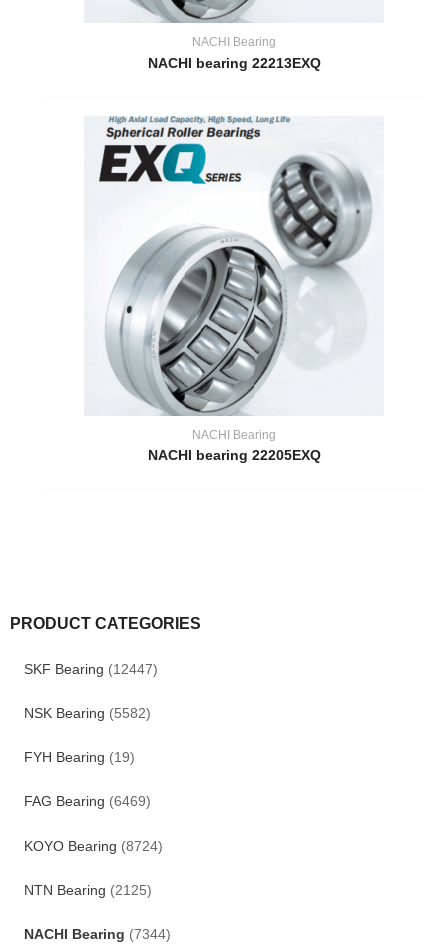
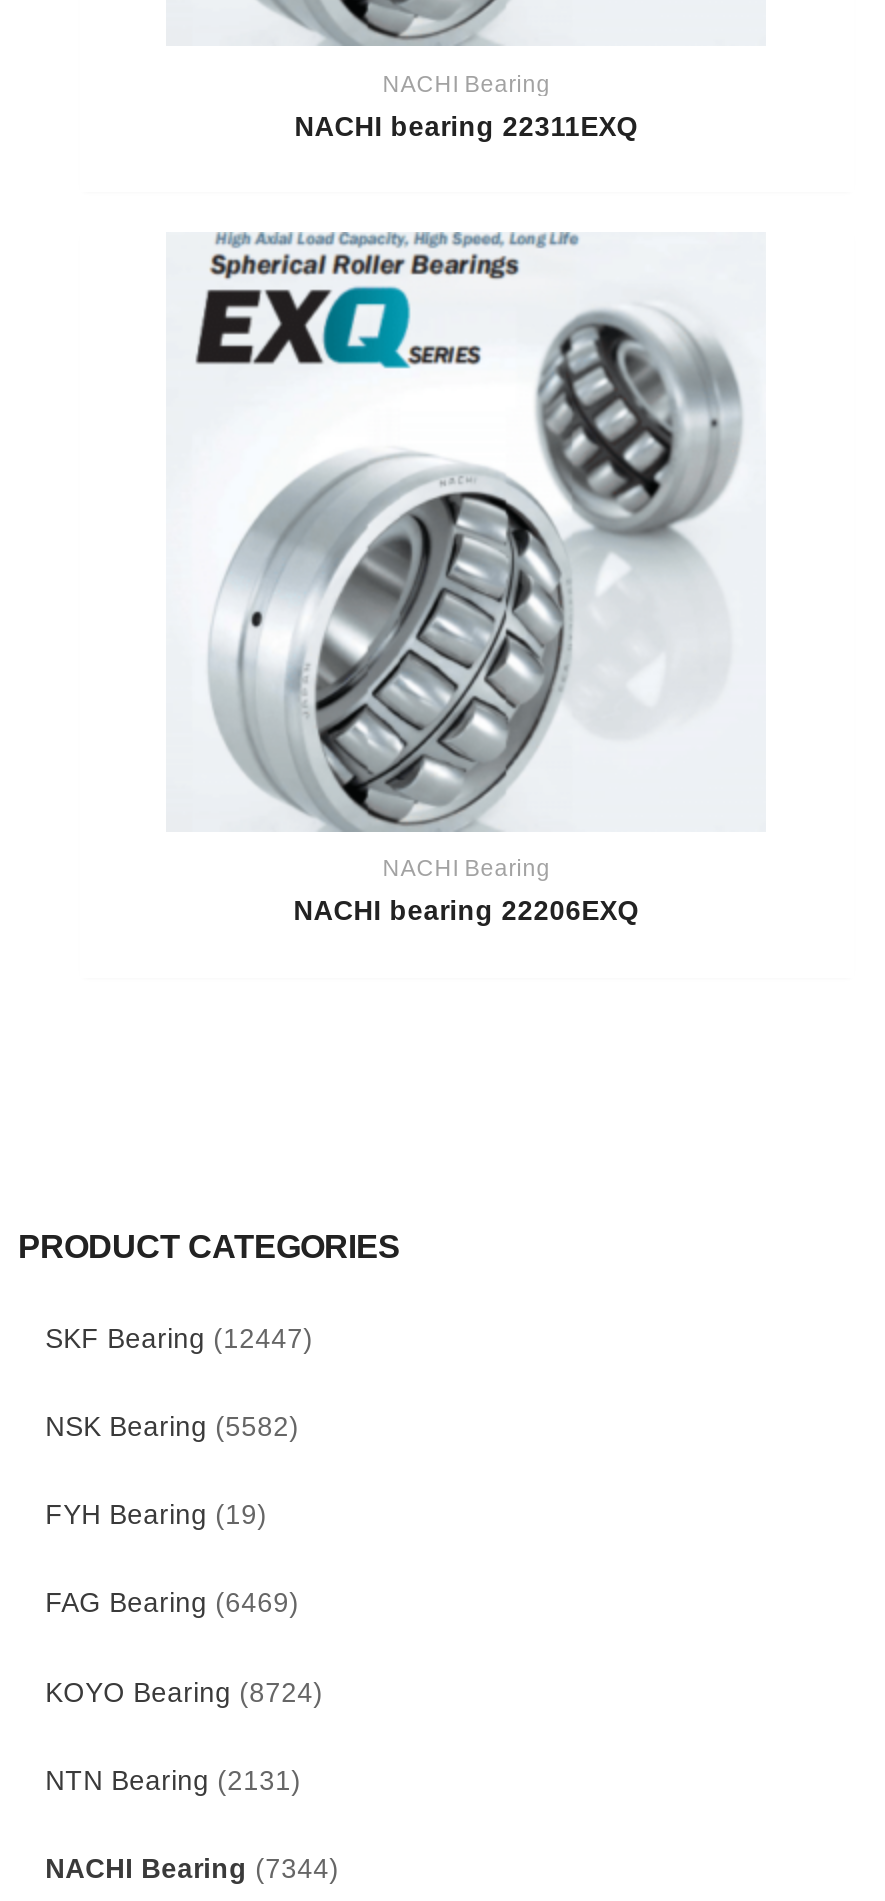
- NACHI bearing 22213EXQ
+ NACHI bearing 22311EXQ

- NACHI bearing 22205EXQ
+ NACHI bearing 22206EXQ

- NTN Bearing (2125)
+ NTN Bearing (2131)
